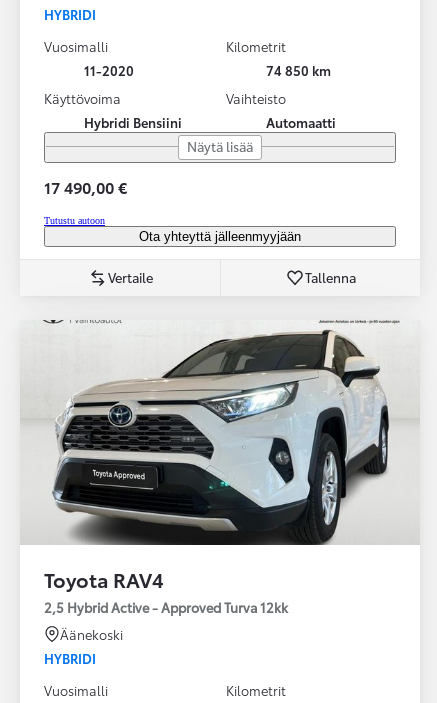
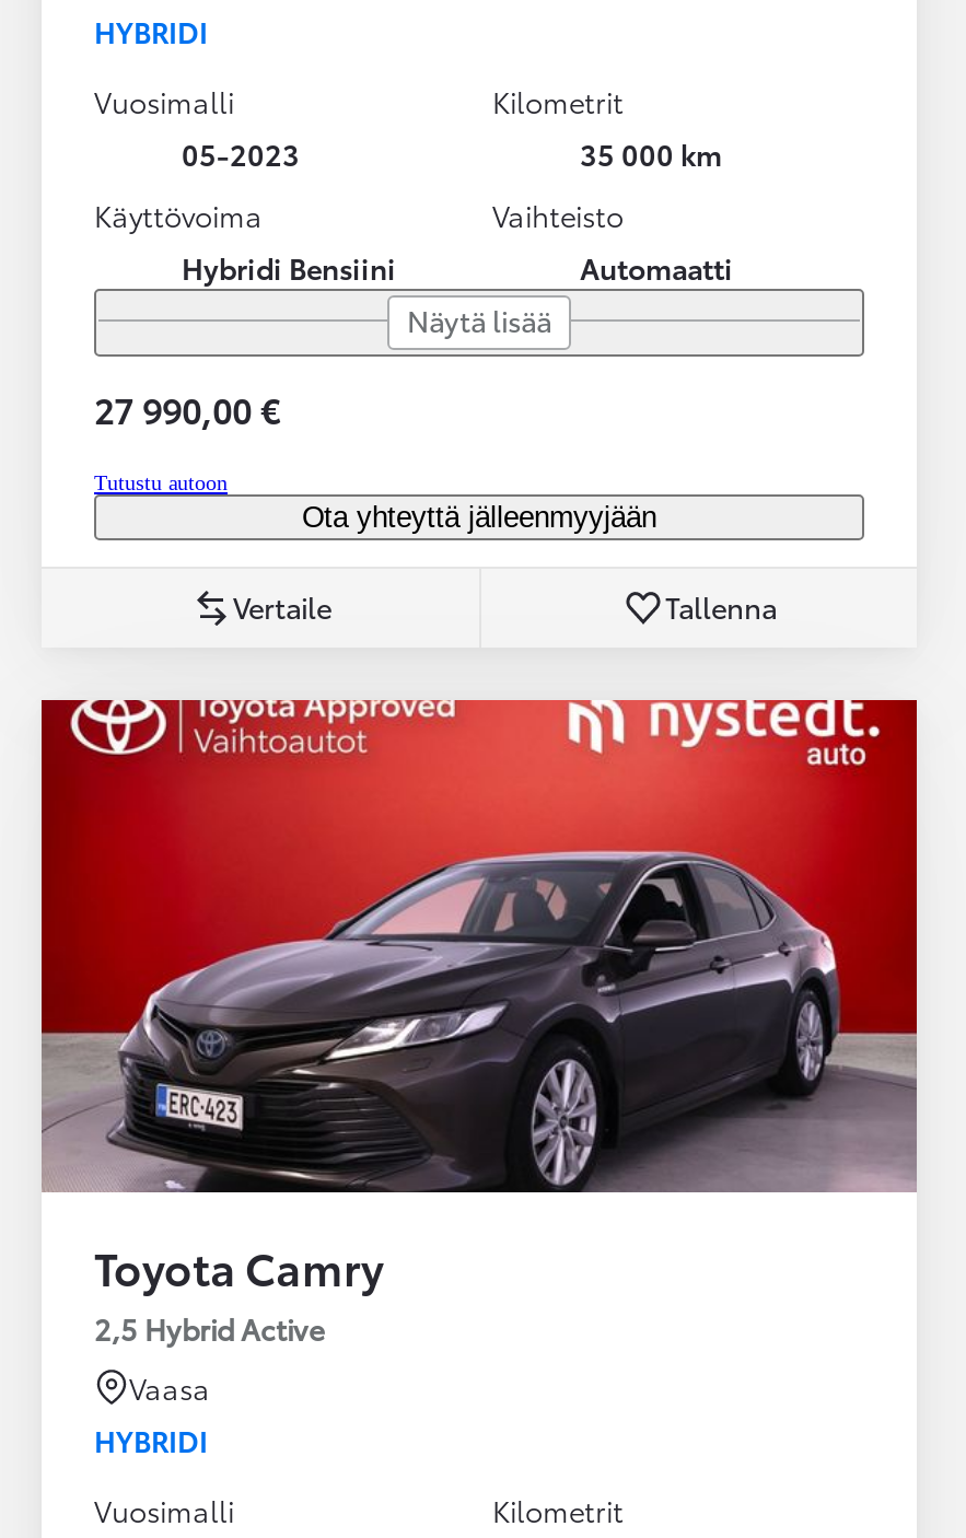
- 11-2020
+ 05-2023

- 74 850 km
+ 35 000 km

- 17 490,00 €
+ 27 990,00 €

- [image]
- Toyota RAV4
- 2,5 Hybrid Active - Approved Turva 12kk
+ [image]
+ Toyota Camry
+ 2,5 Hybrid Active

- Äänekoski
+ Vaasa
